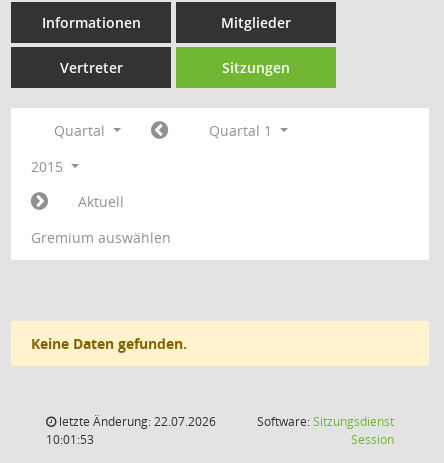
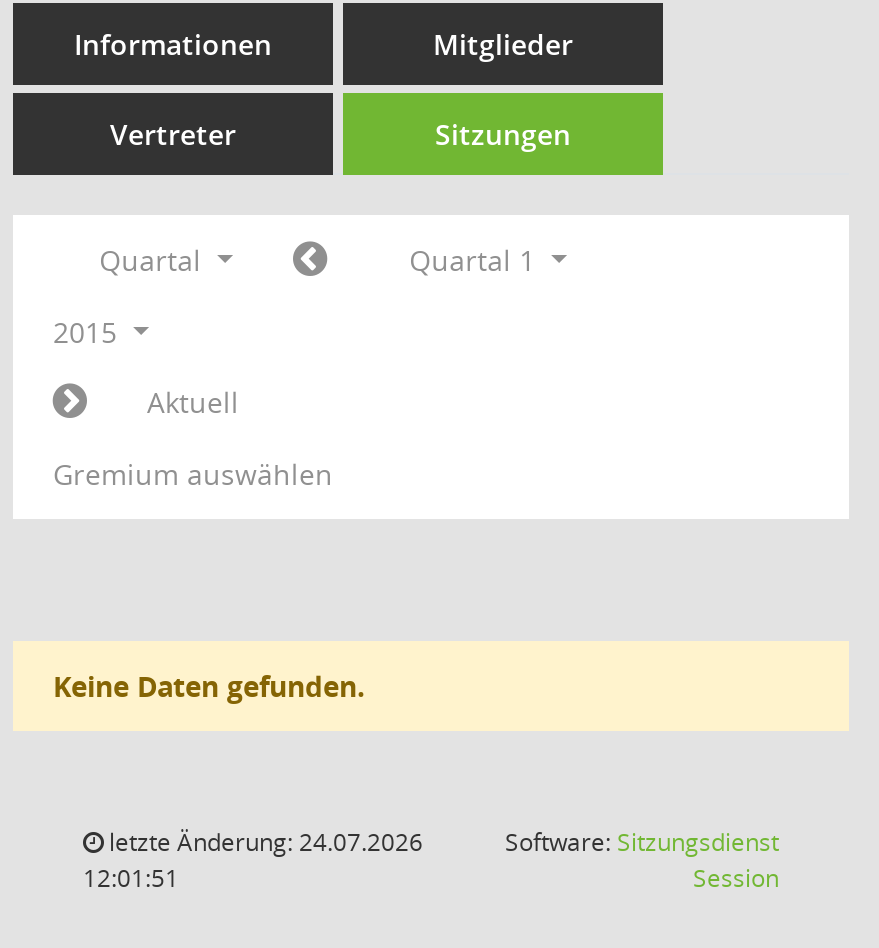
- letzte Änderung: 22.07.2026
+ letzte Änderung: 24.07.2026

- 10:01:53
+ 12:01:51
